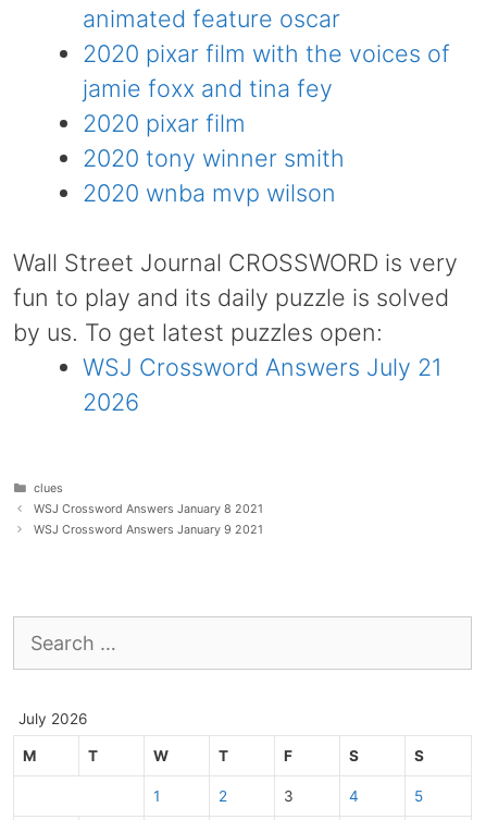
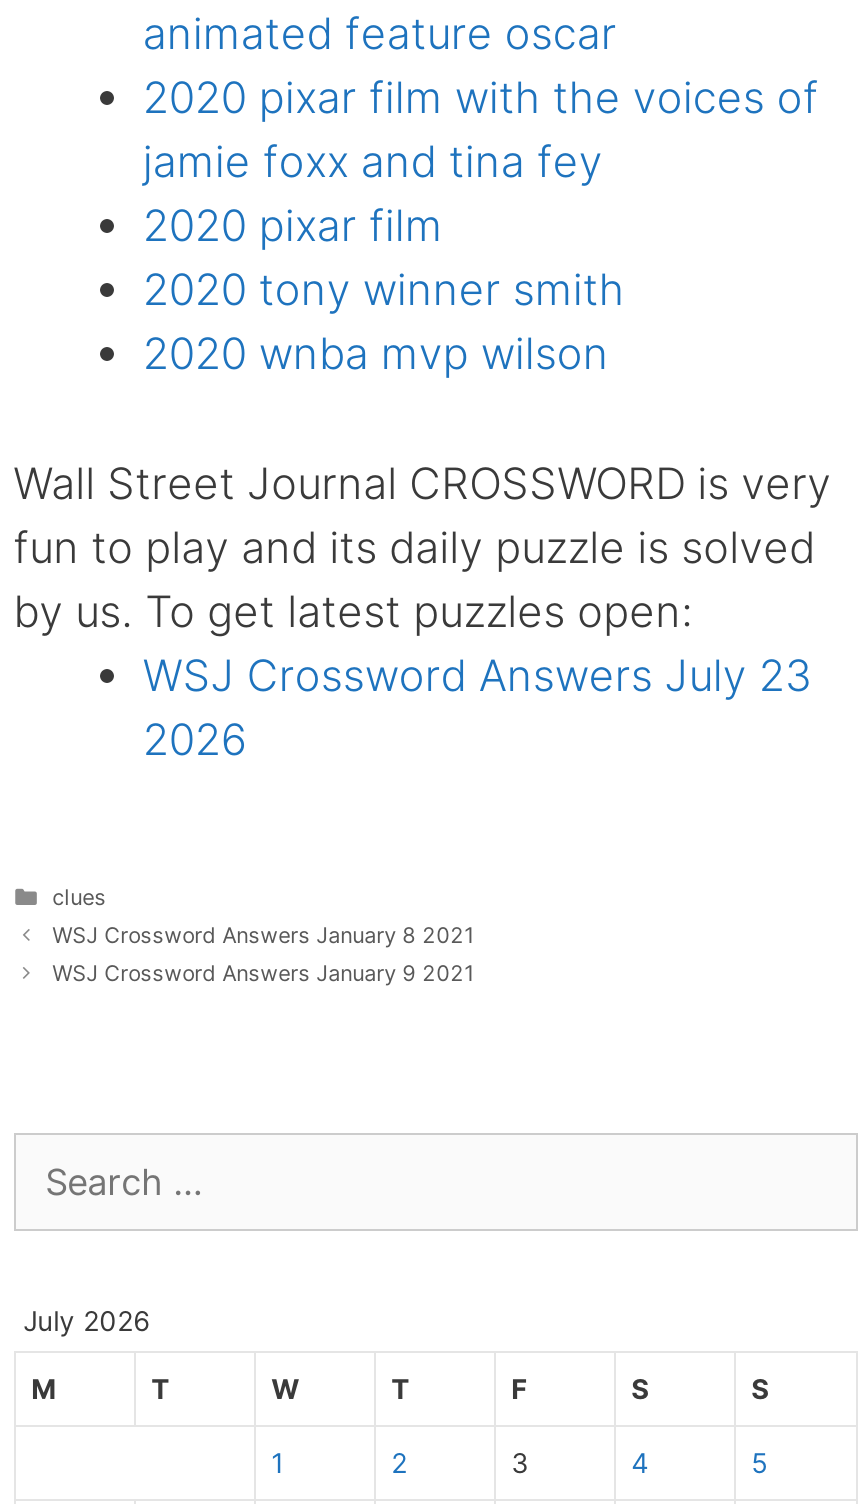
- WSJ Crossword Answers July 21
+ WSJ Crossword Answers July 23
